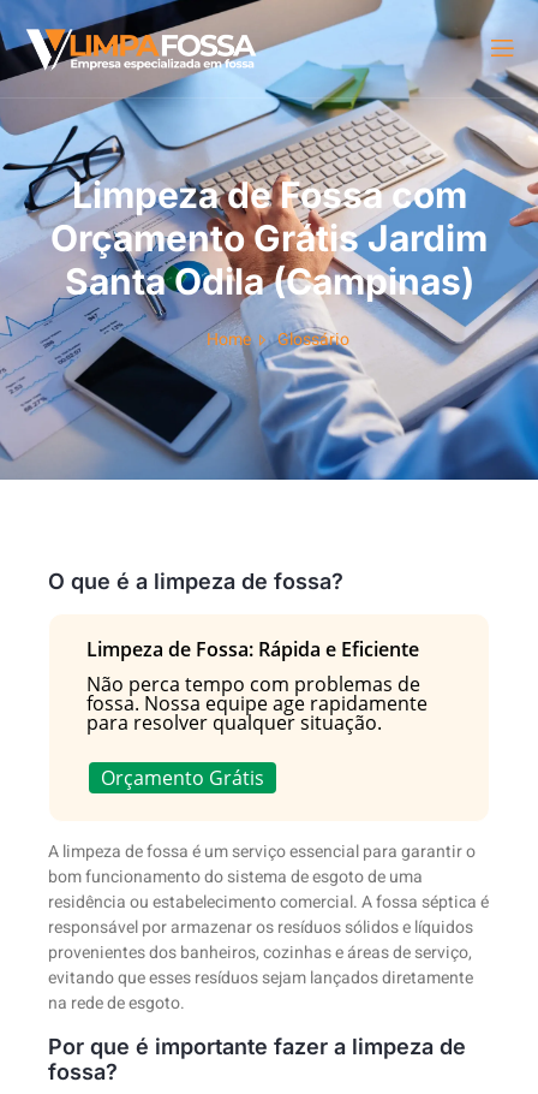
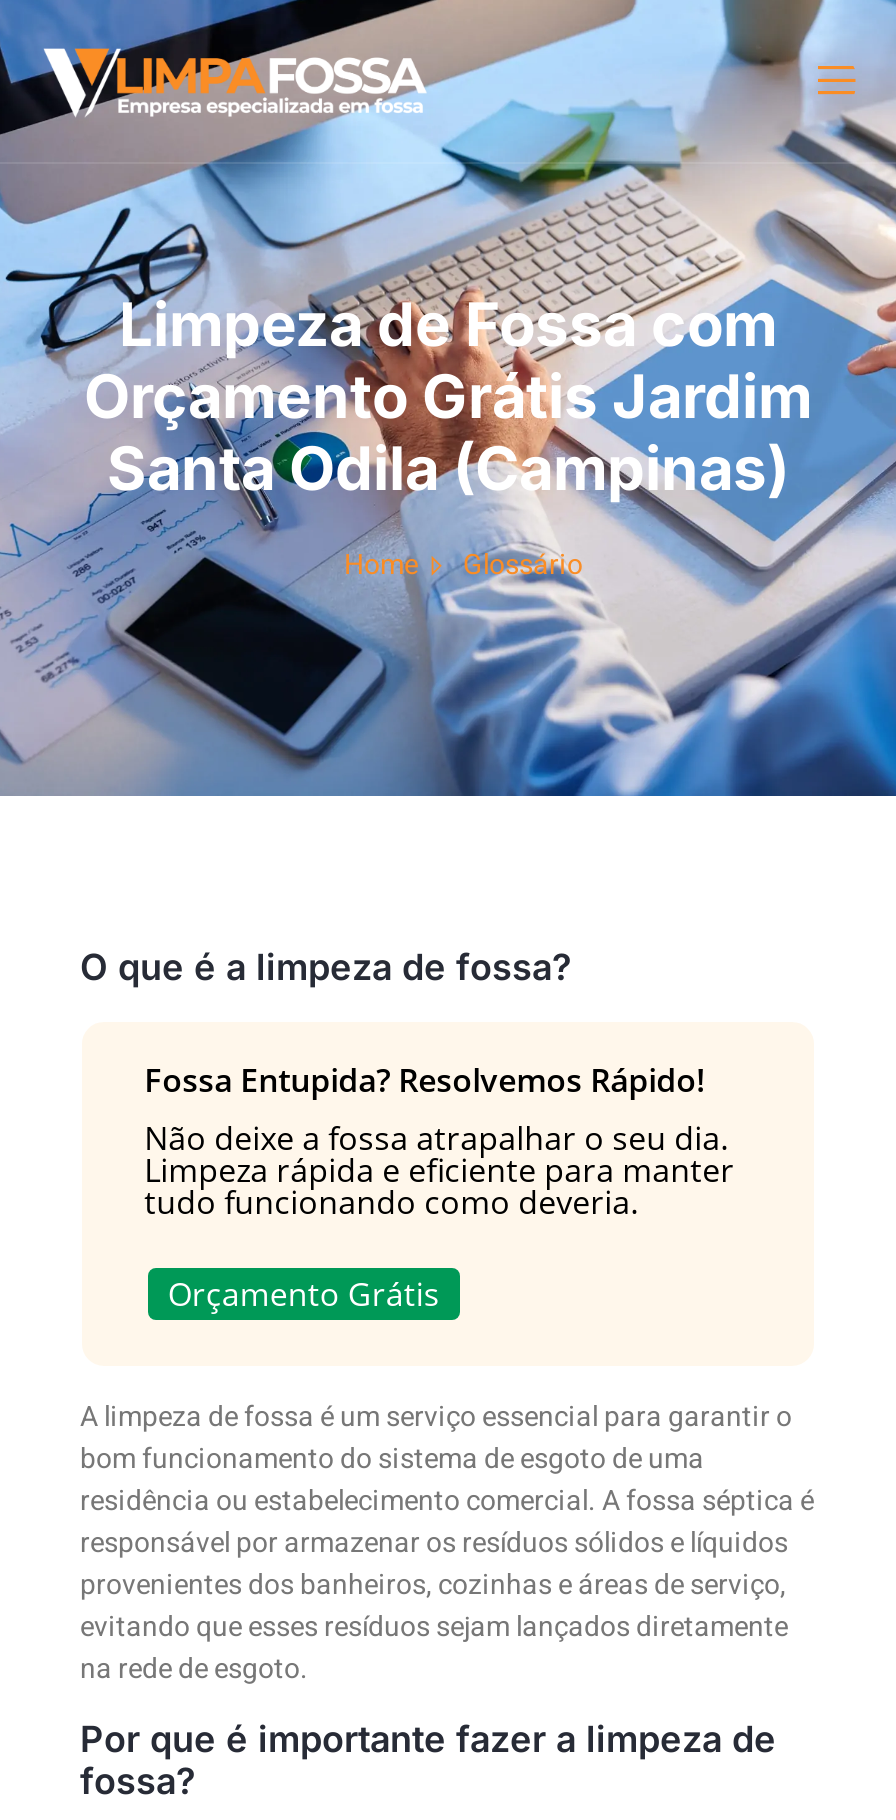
- Limpeza de Fossa: Rápida e Eficiente
- Não perca tempo com problemas de
- fossa. Nossa equipe age rapidamente
- para resolver qualquer situação.
+ Fossa Entupida? Resolvemos Rápido!
+ Não deixe a fossa atrapalhar o seu dia.
+ Limpeza rápida e eficiente para manter
+ tudo funcionando como deveria.
